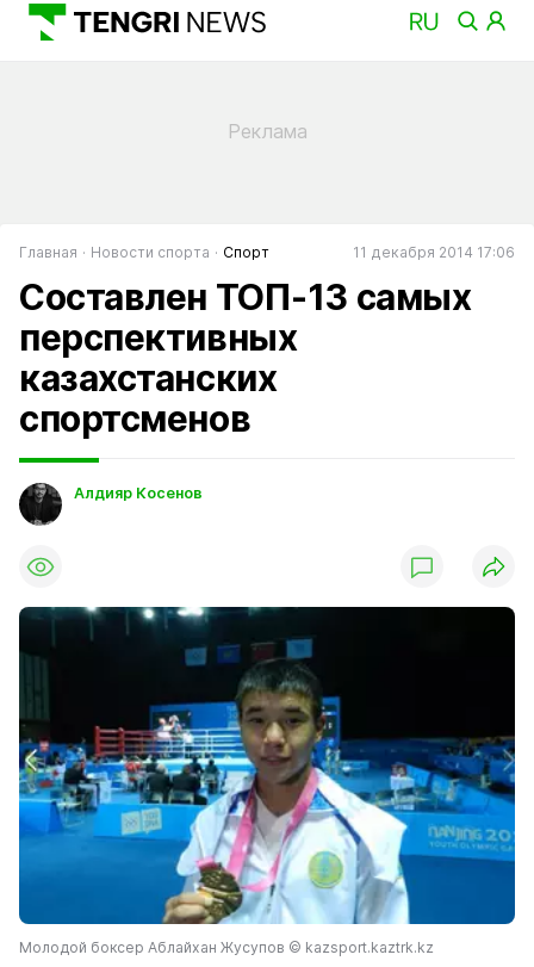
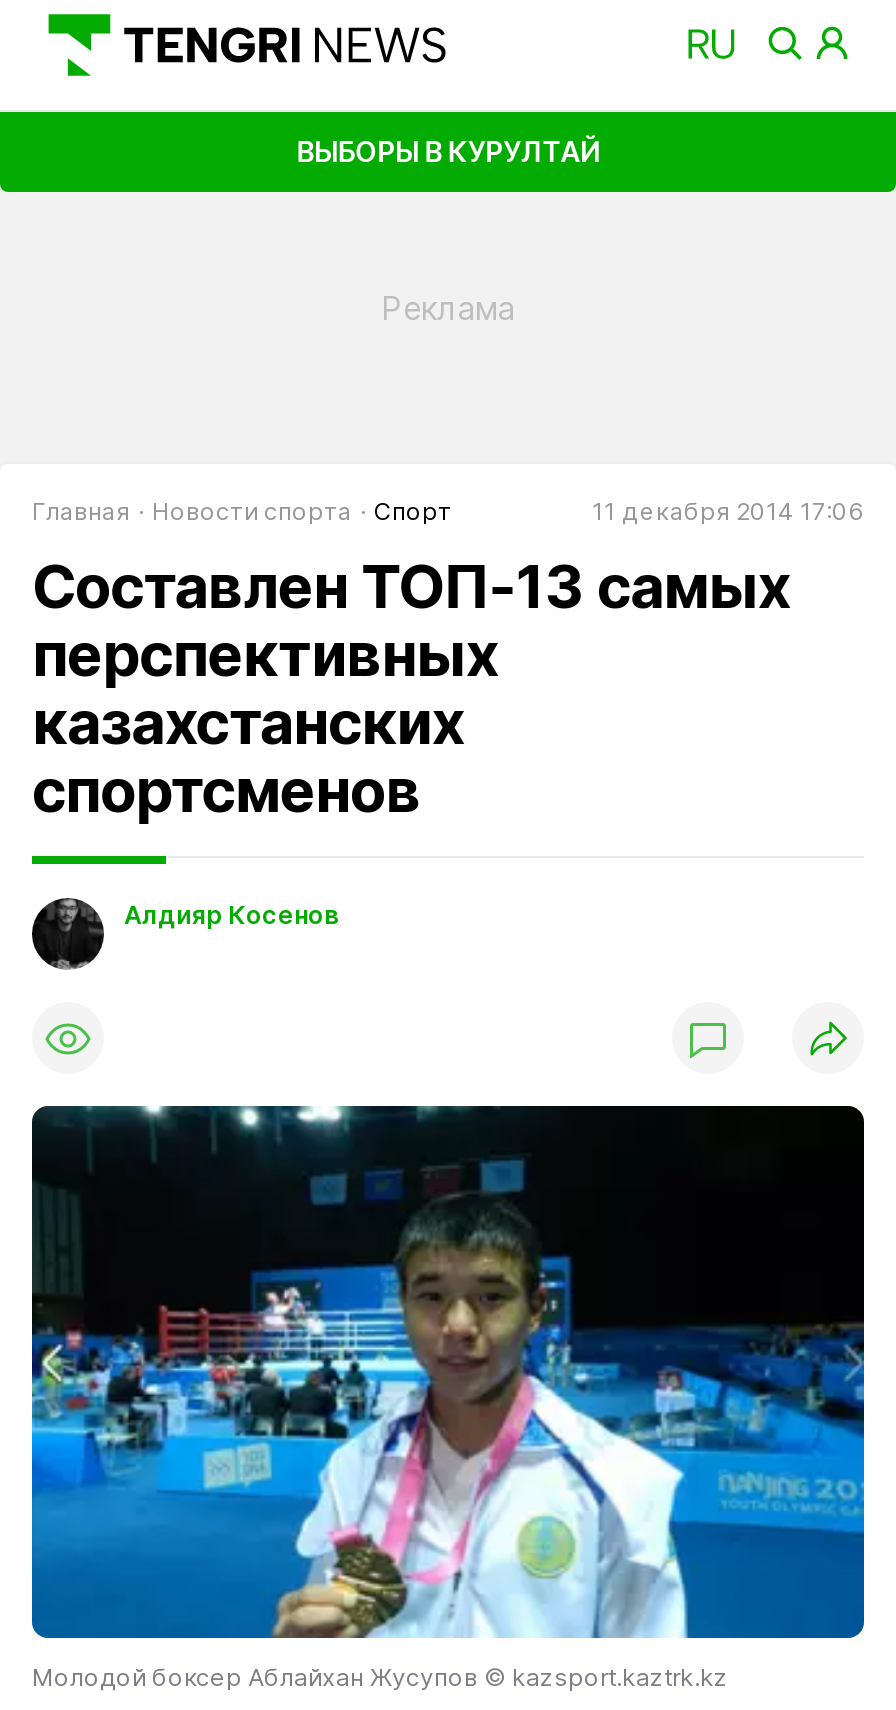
+ ВЫБОРЫ В КУРУЛТАЙ
